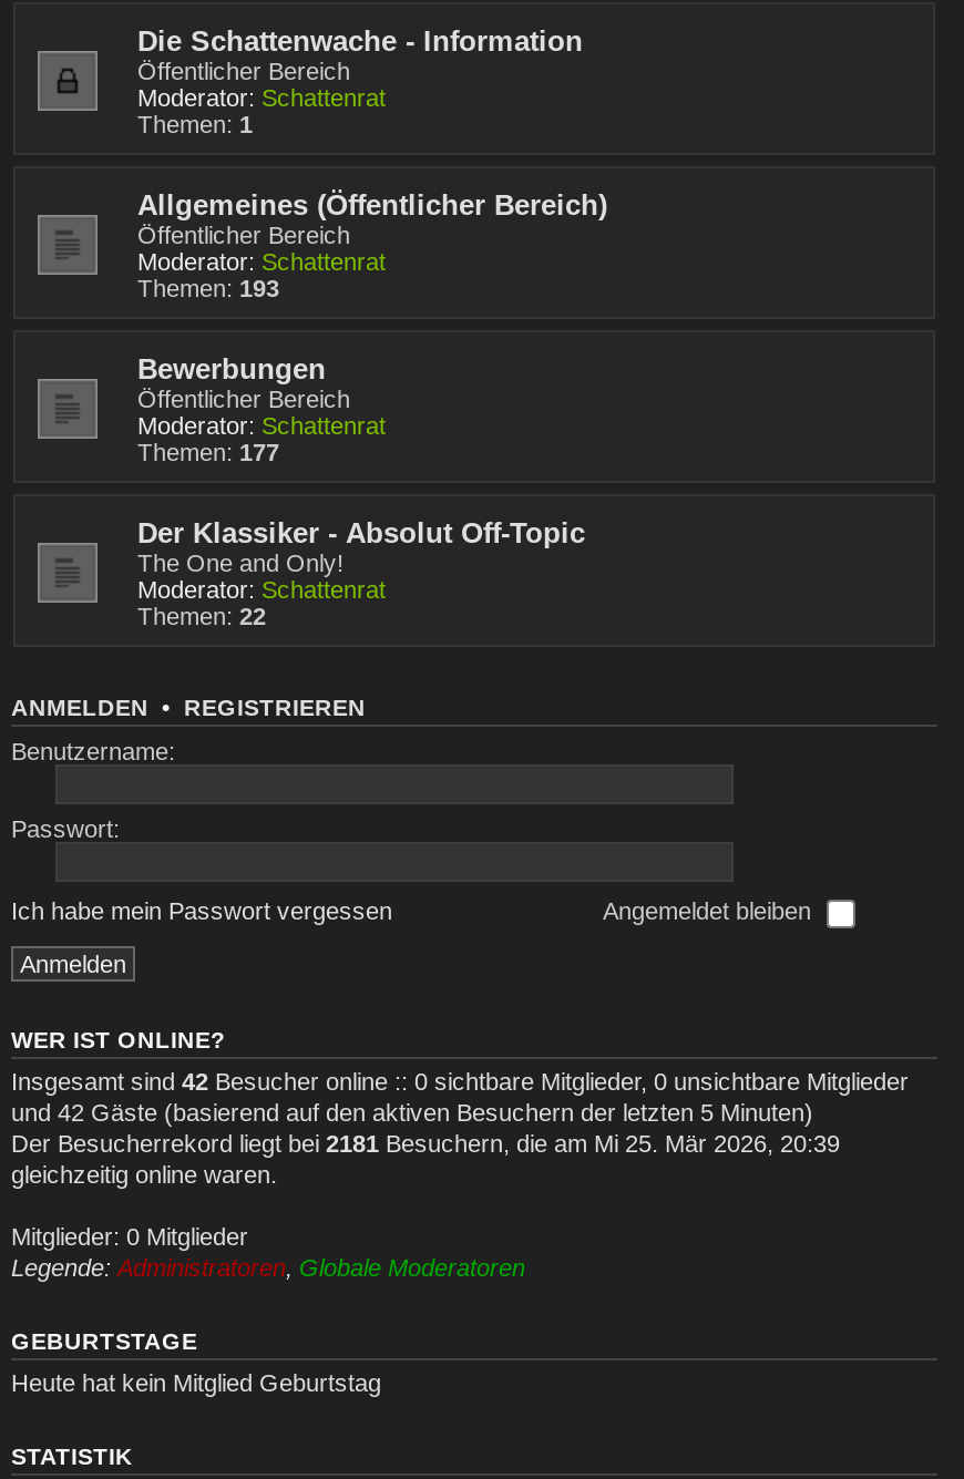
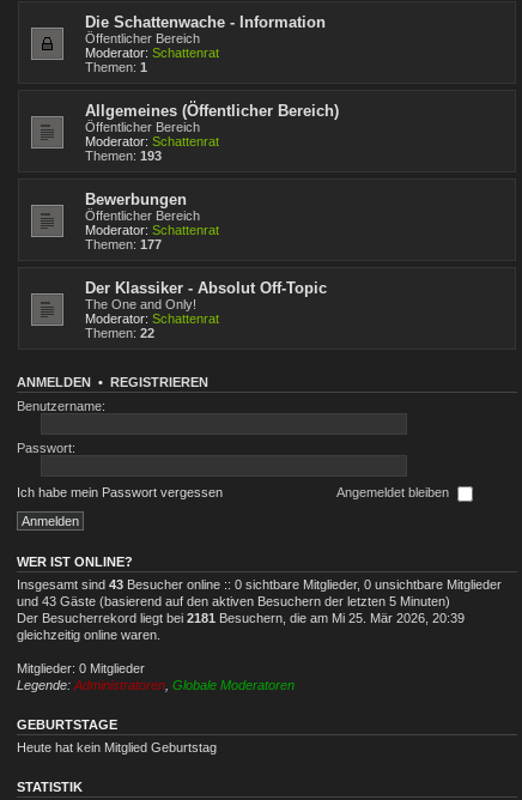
- Insgesamt sind 42 Besucher online :: 0 sichtbare Mitglieder, 0 unsichtbare Mitglieder
+ Insgesamt sind 43 Besucher online :: 0 sichtbare Mitglieder, 0 unsichtbare Mitglieder

- und 42 Gäste (basierend auf den aktiven Besuchern der letzten 5 Minuten)
+ und 43 Gäste (basierend auf den aktiven Besuchern der letzten 5 Minuten)
